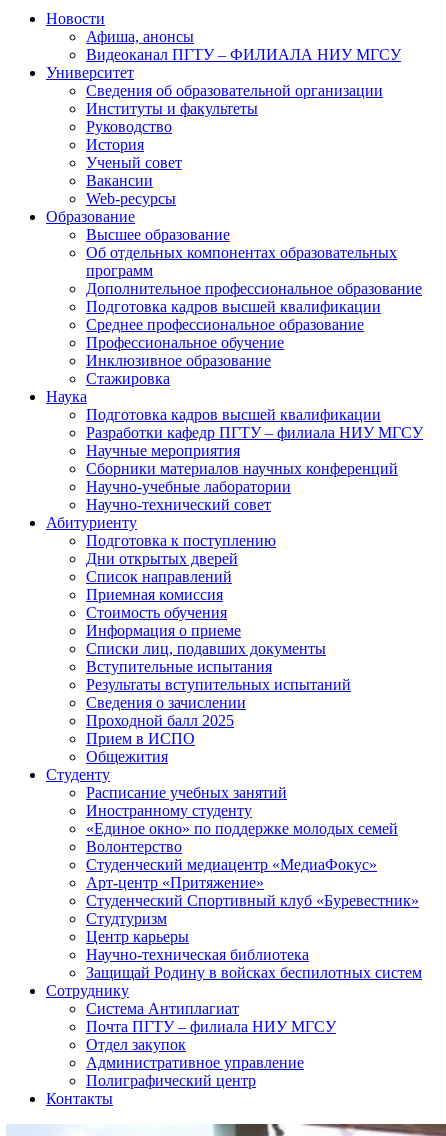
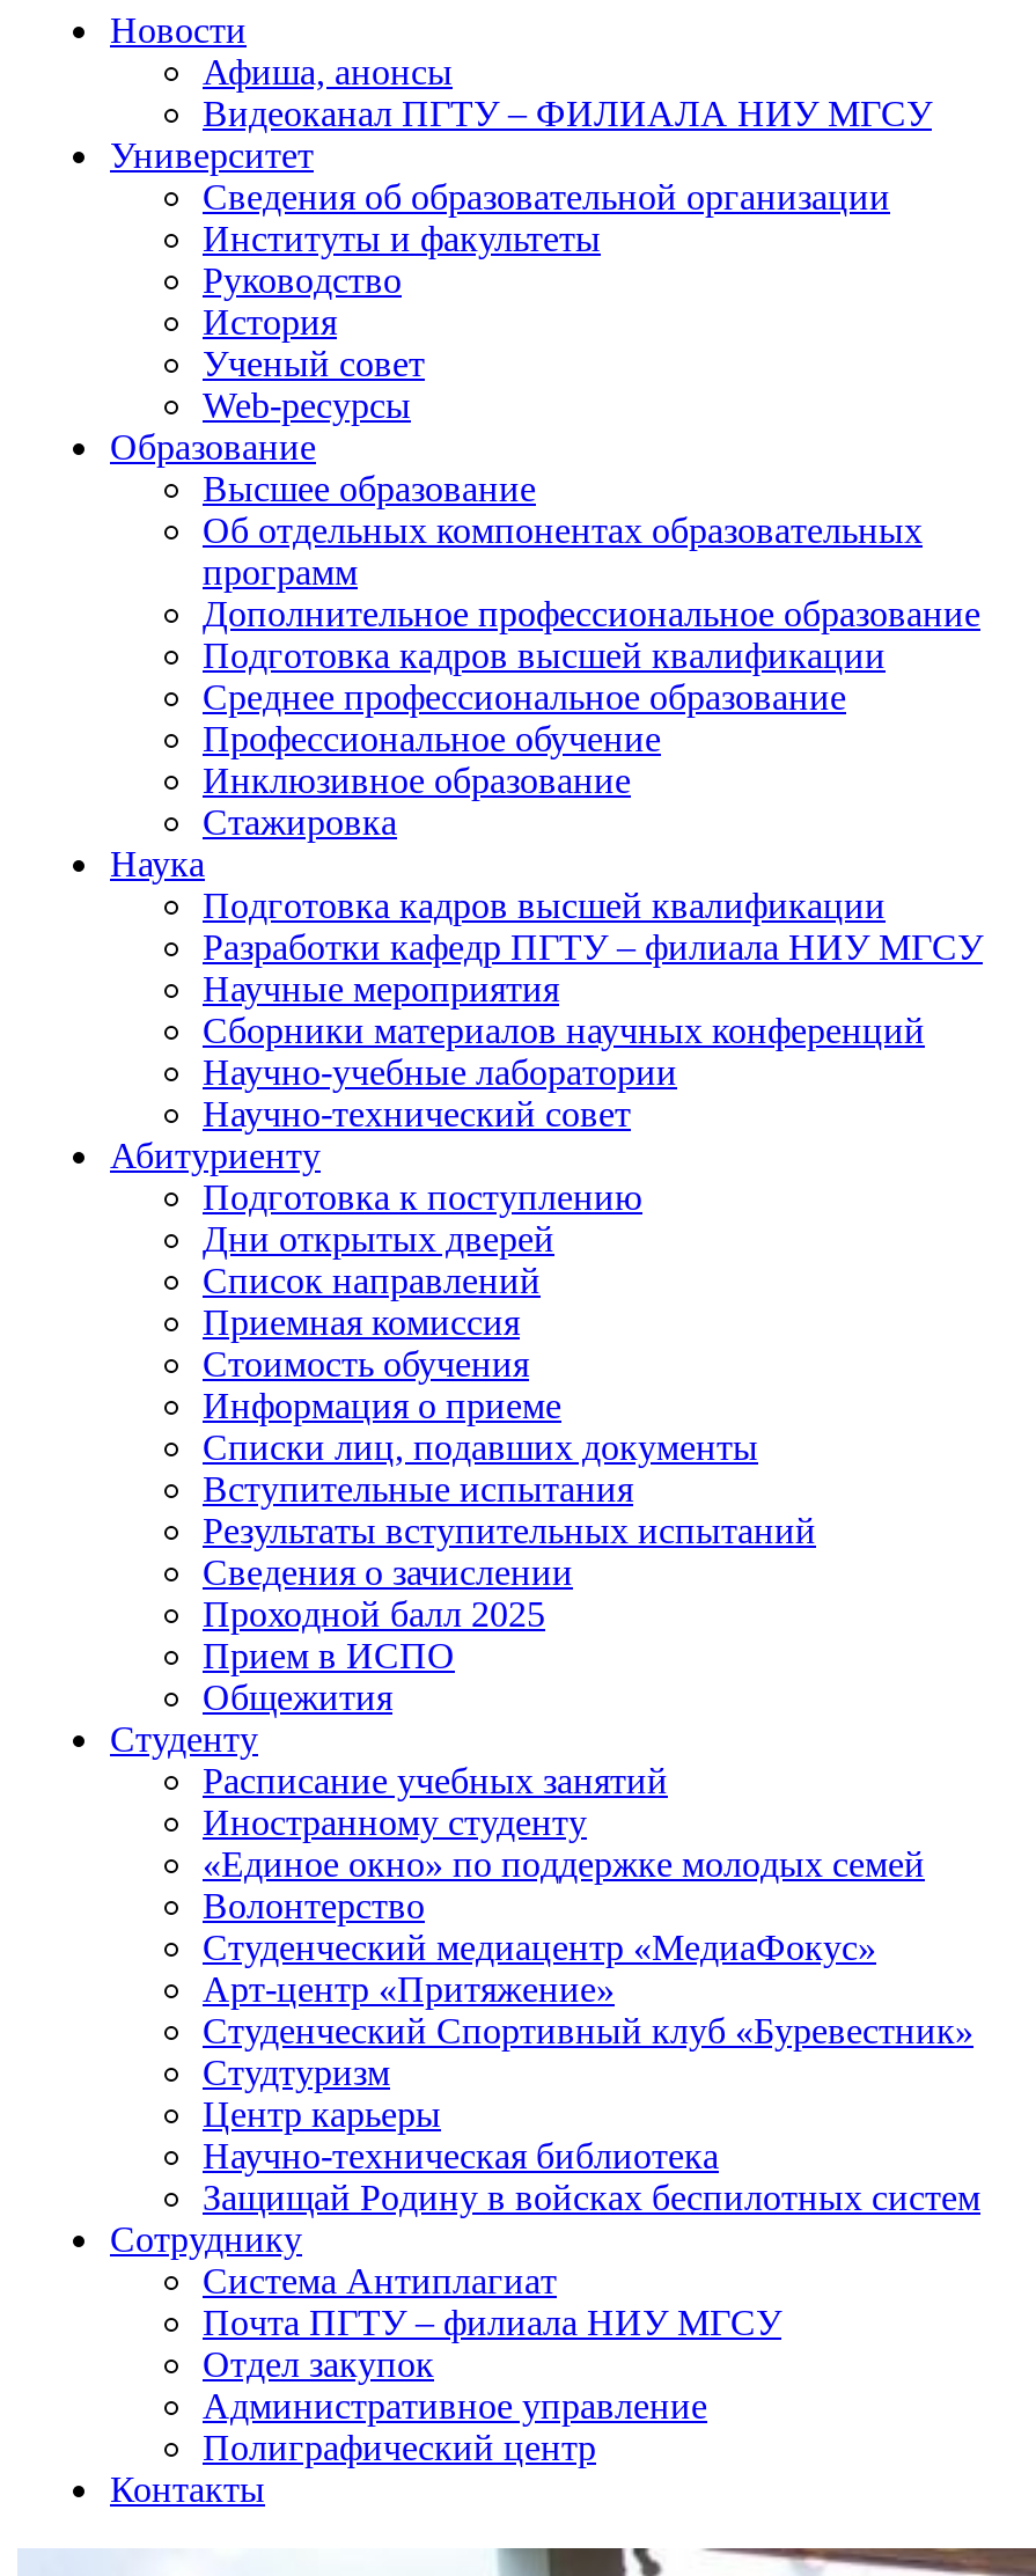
- Вакансии
